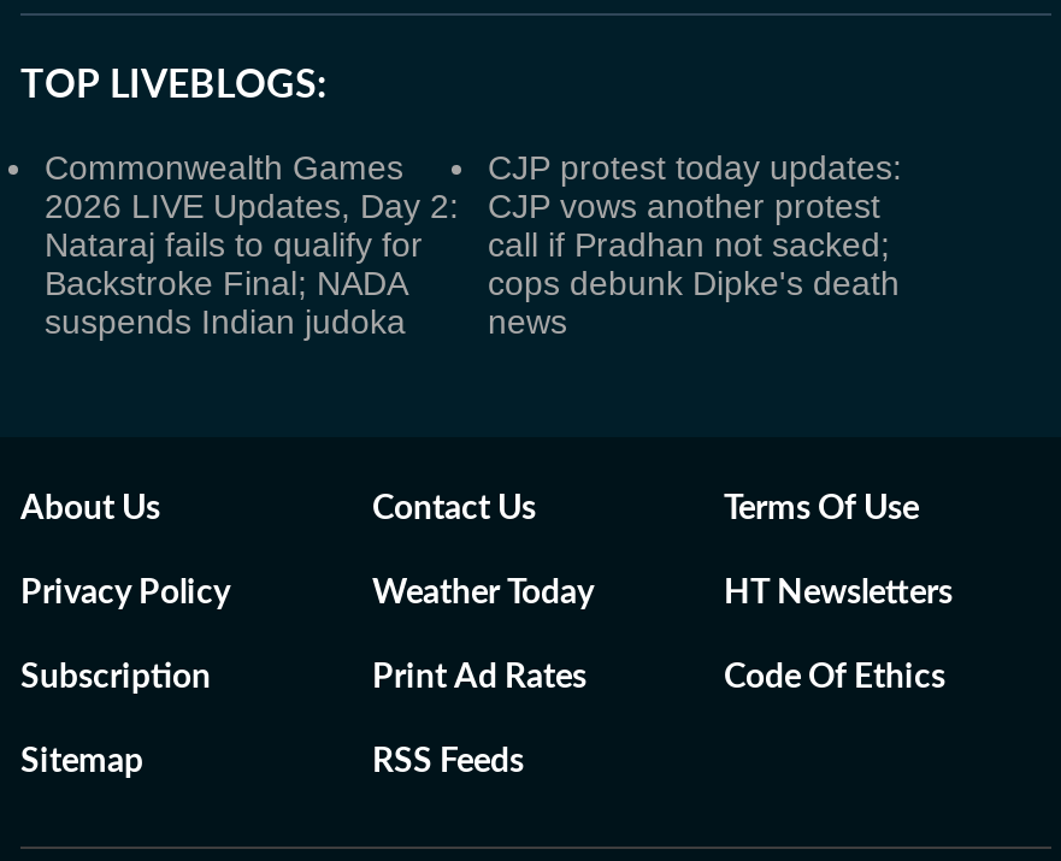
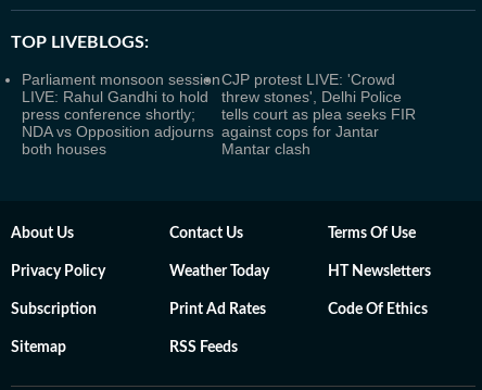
- Commonwealth Games
- 2026 LIVE Updates, Day 2:
- Nataraj fails to qualify for
- Backstroke Final; NADA
- suspends Indian judoka
+ Parliament monsoon session
+ LIVE: Rahul Gandhi to hold
+ press conference shortly;
+ NDA vs Opposition adjourns
+ both houses

- CJP protest today updates:
- CJP vows another protest
- call if Pradhan not sacked;
- cops debunk Dipke's death
- news
+ CJP protest LIVE: 'Crowd
+ threw stones', Delhi Police
+ tells court as plea seeks FIR
+ against cops for Jantar
+ Mantar clash
